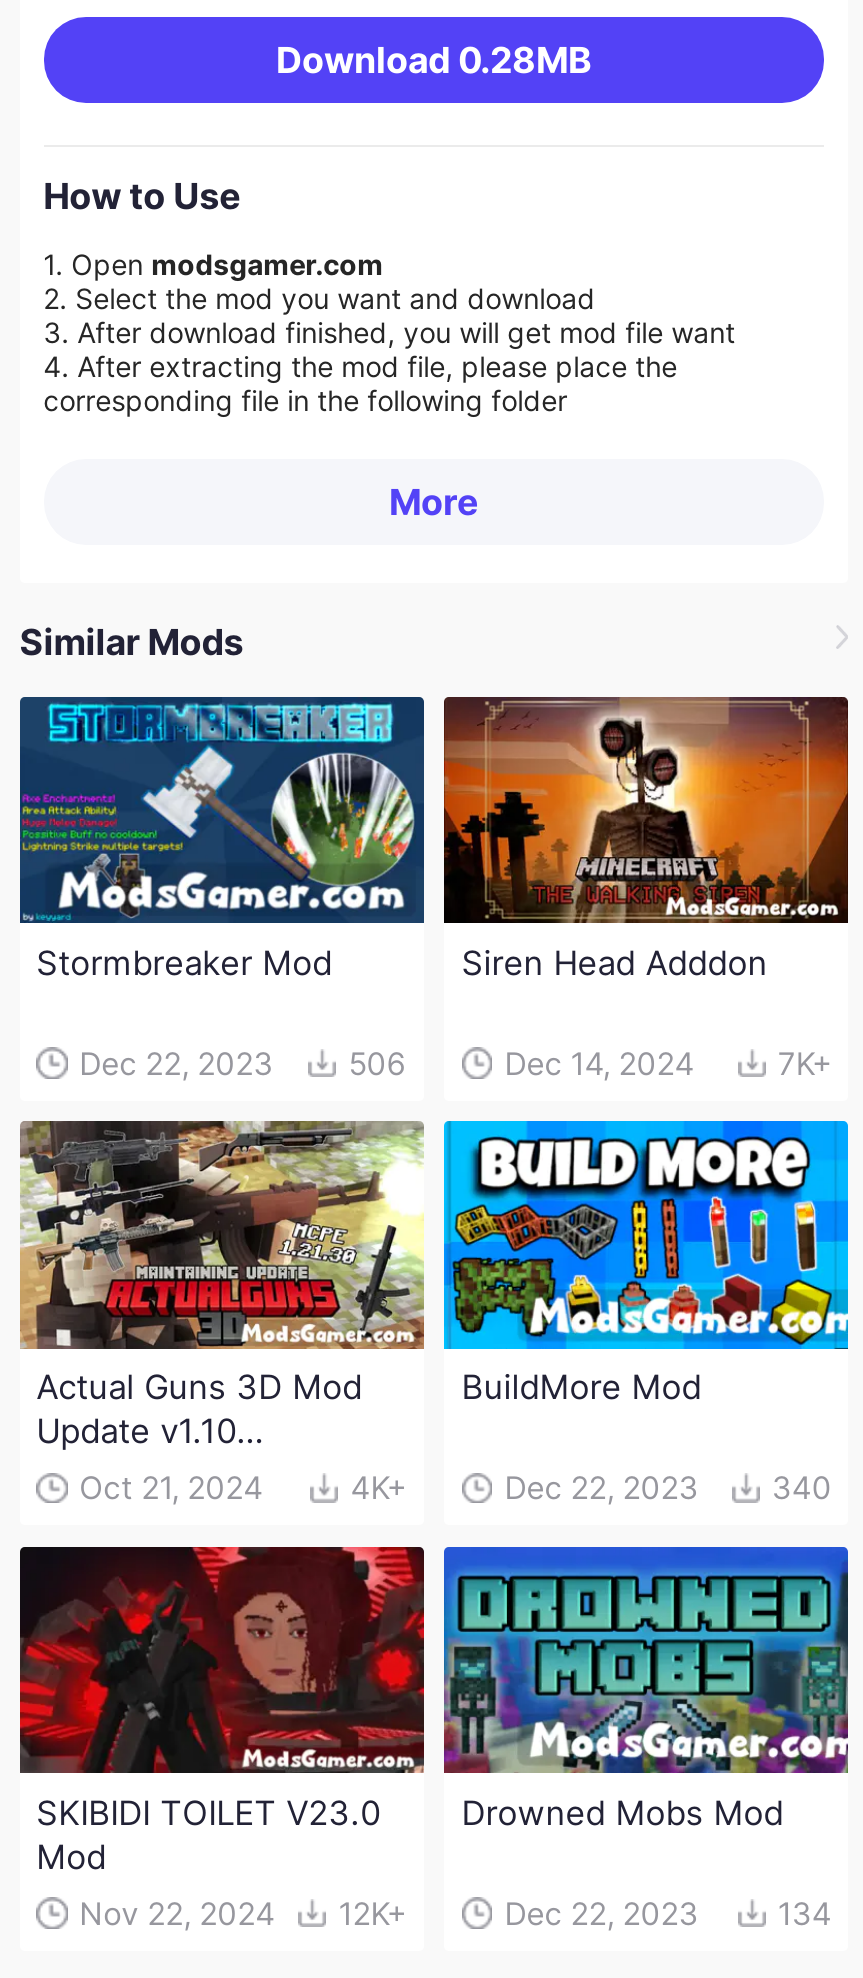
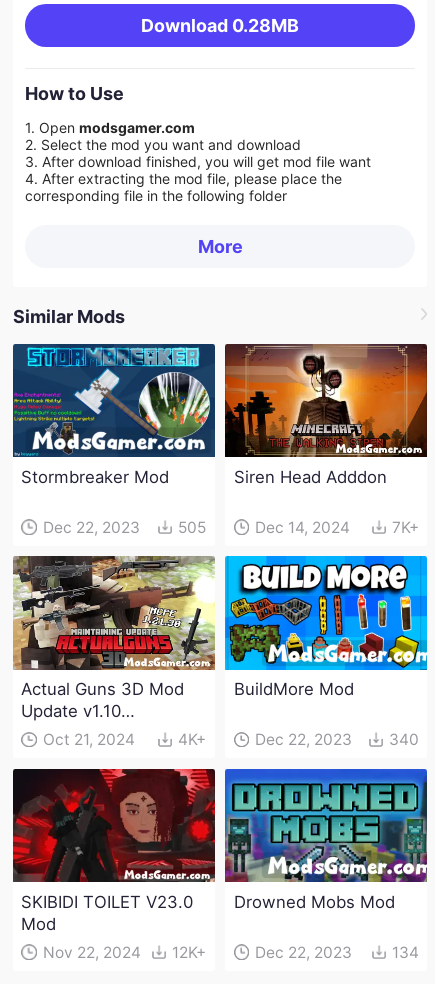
- 506
+ 505
